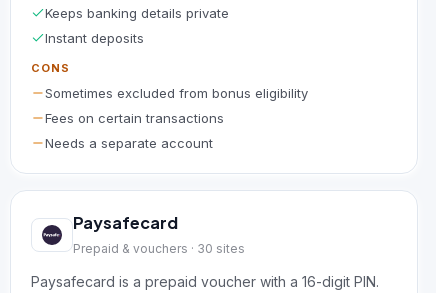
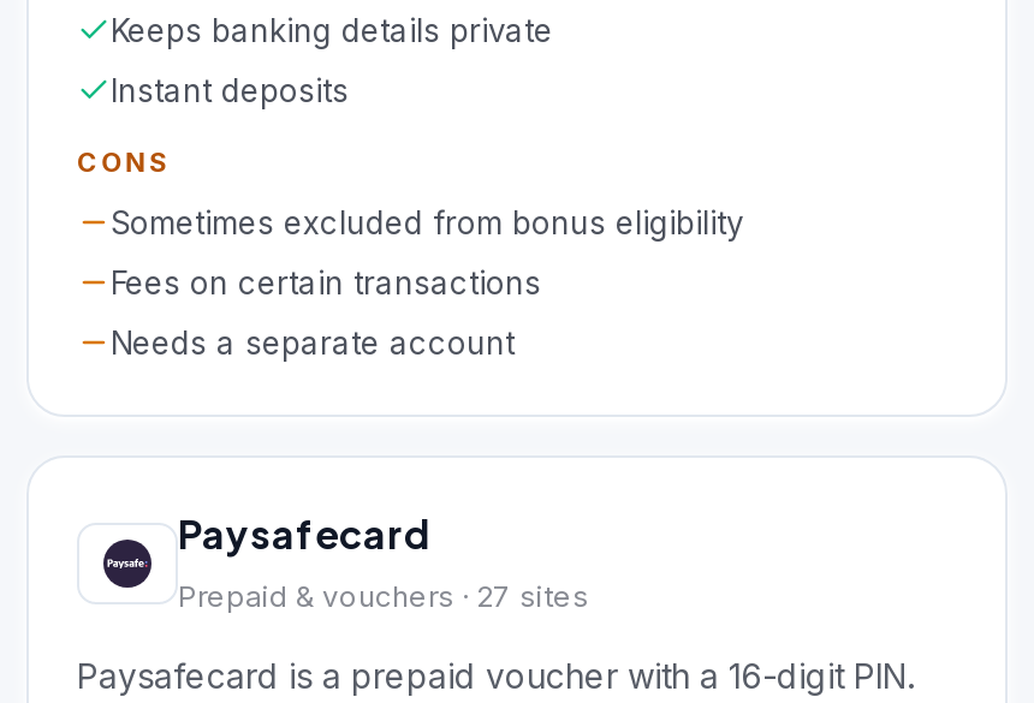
- Prepaid & vouchers · 30 sites
+ Prepaid & vouchers · 27 sites
